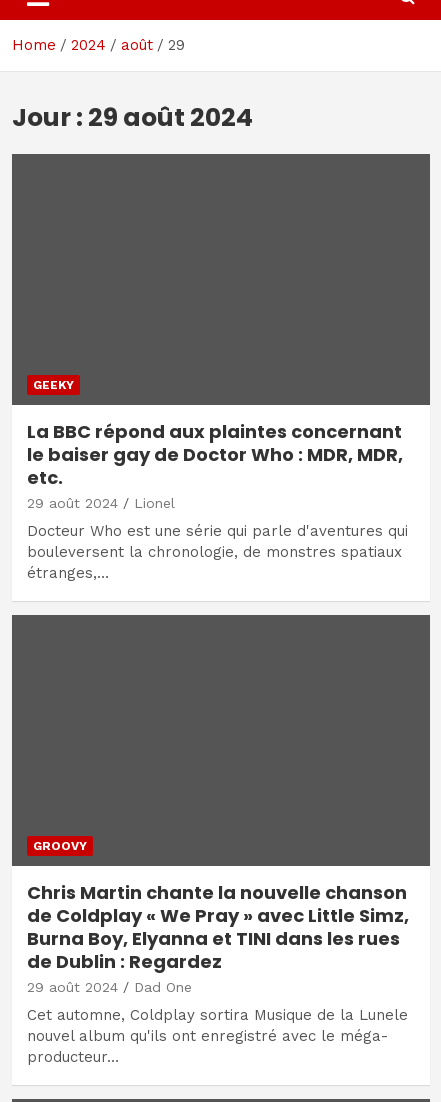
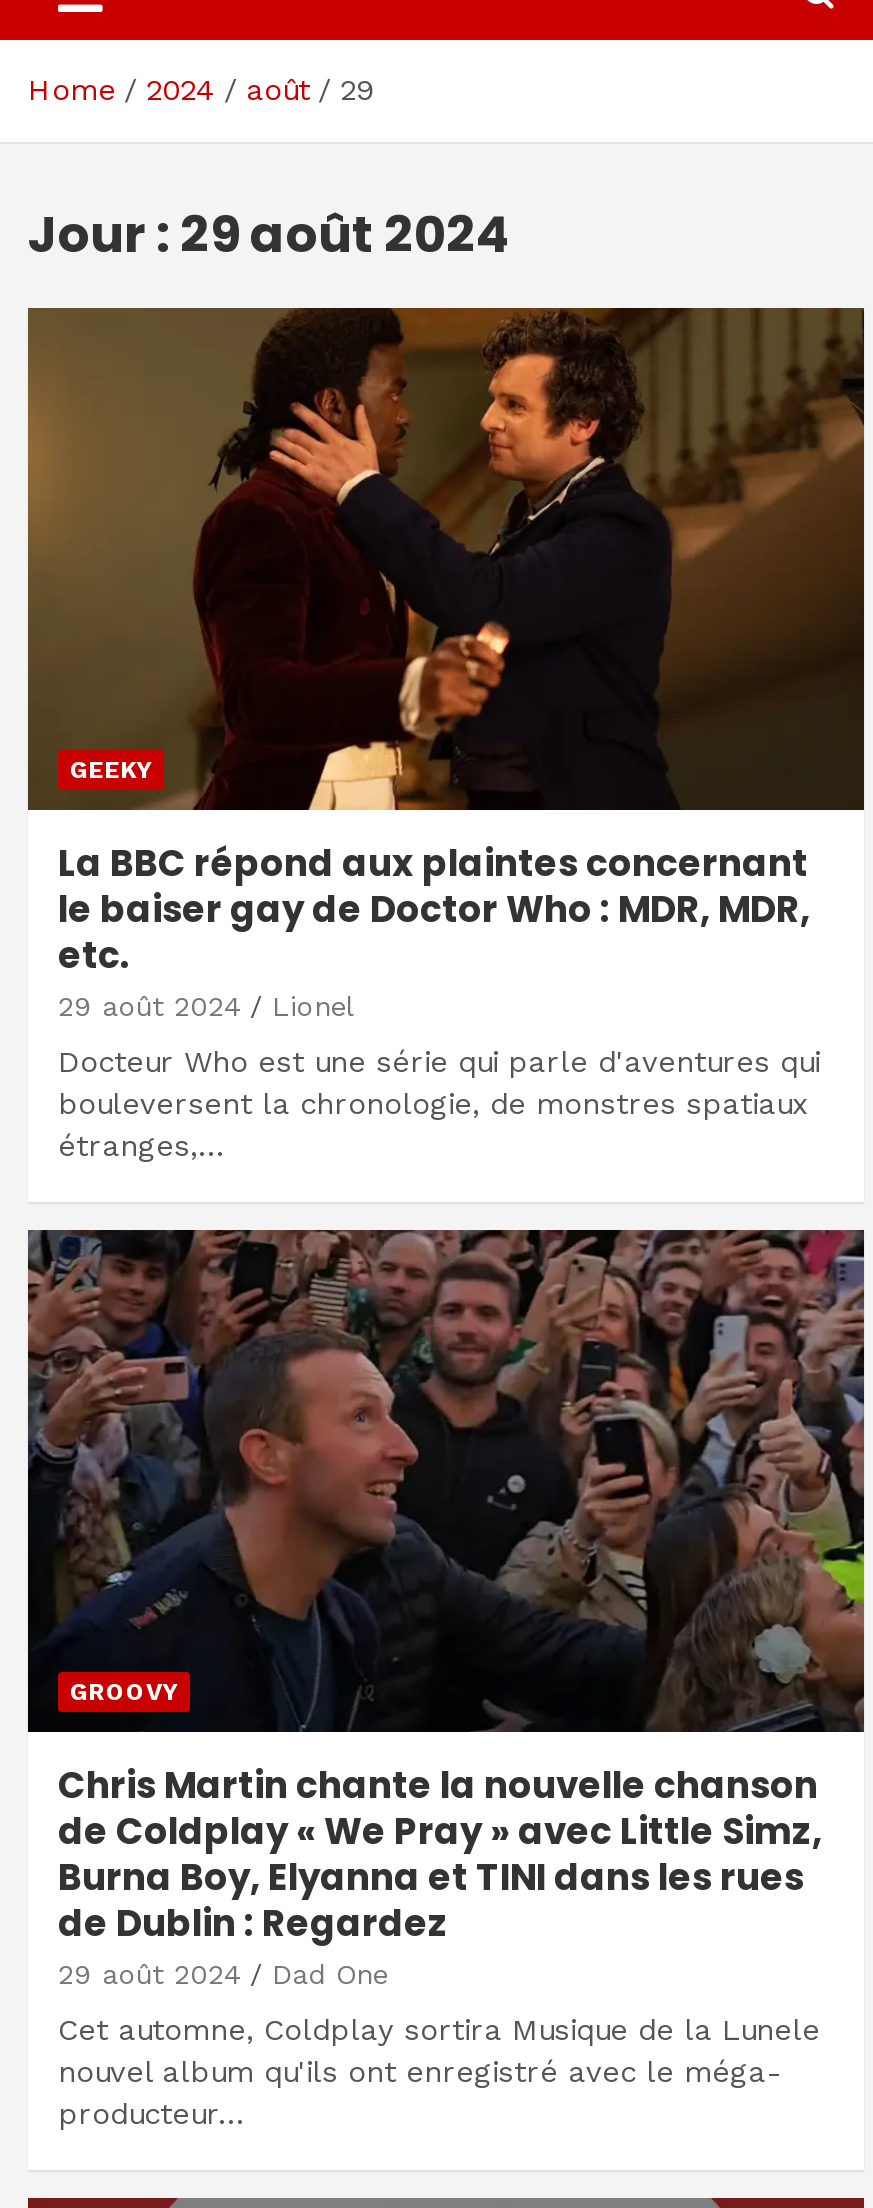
+ [image]

+ [image]
